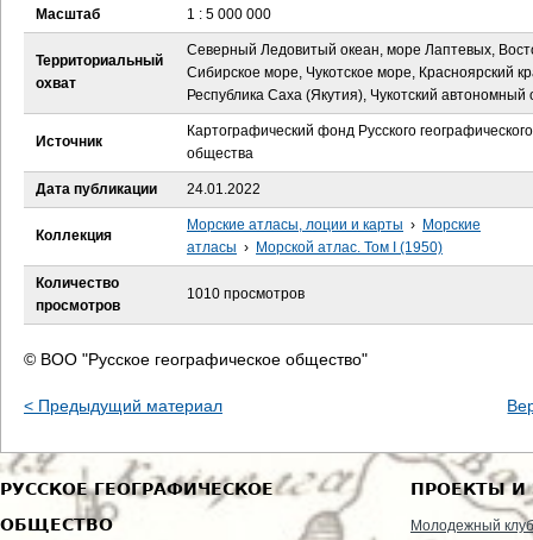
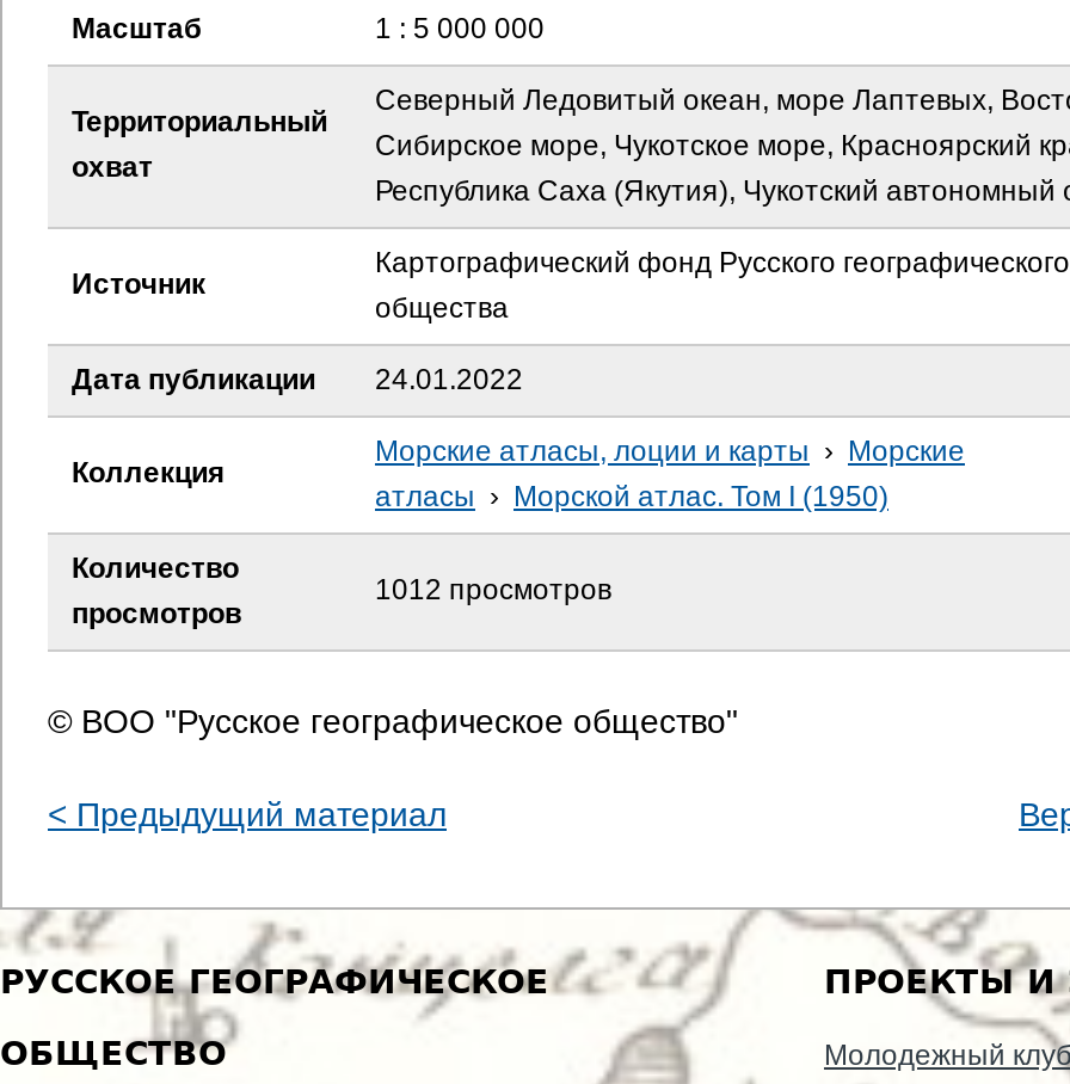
- 1010 просмотров
+ 1012 просмотров
